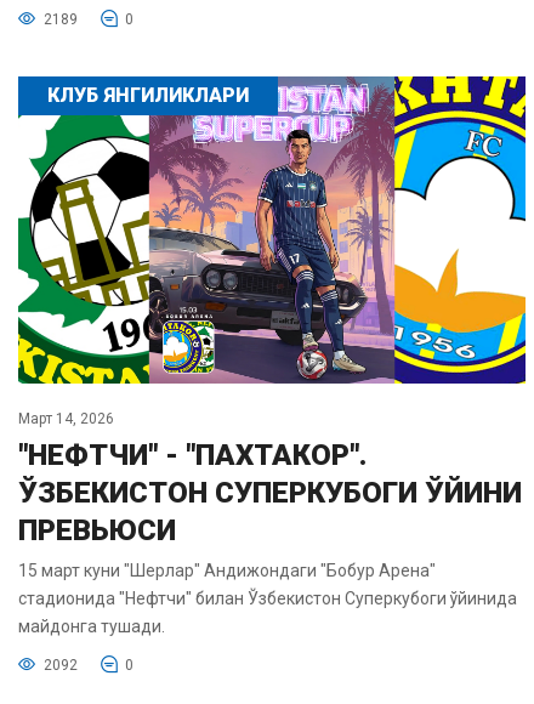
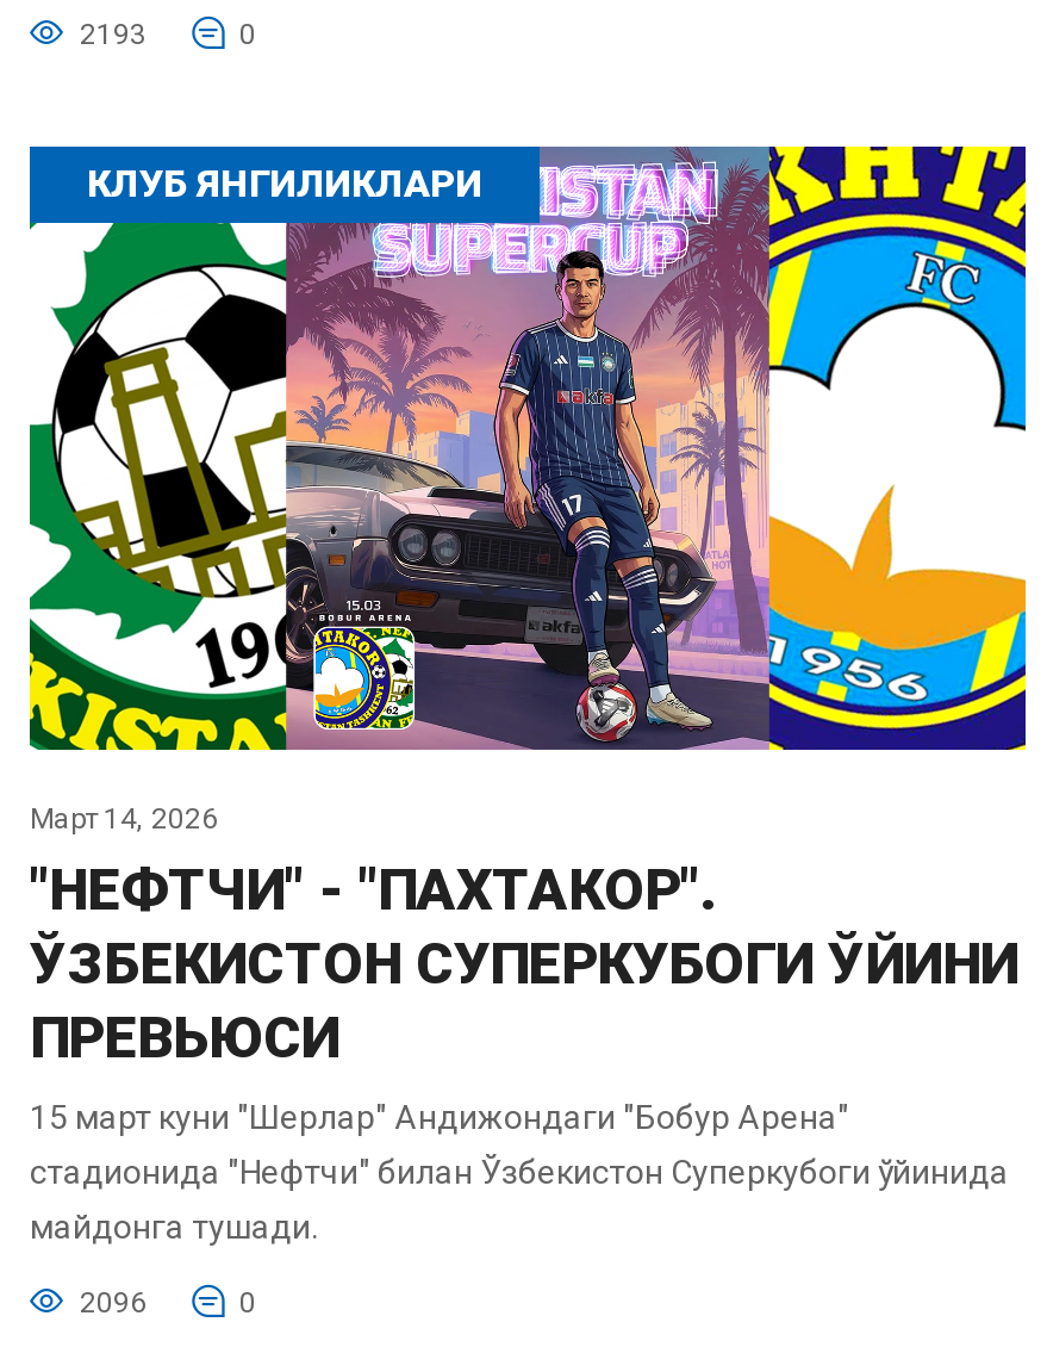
- 2189
+ 2193

- 2092
+ 2096
